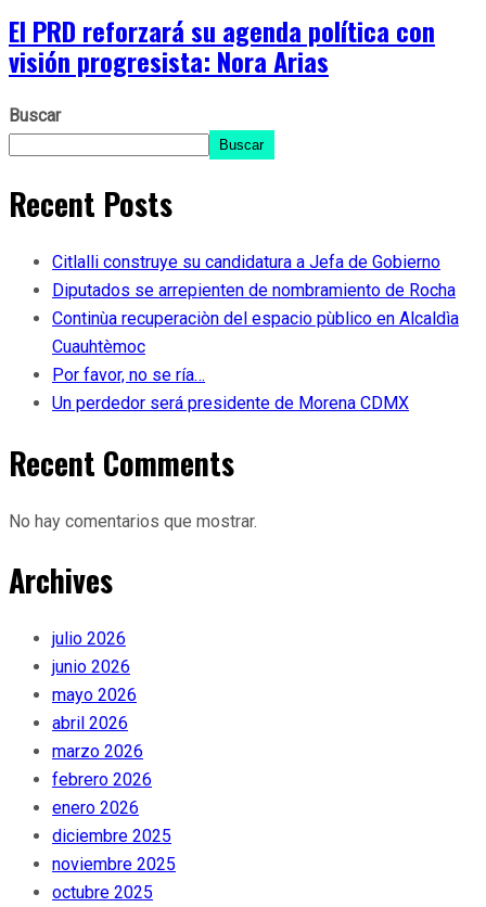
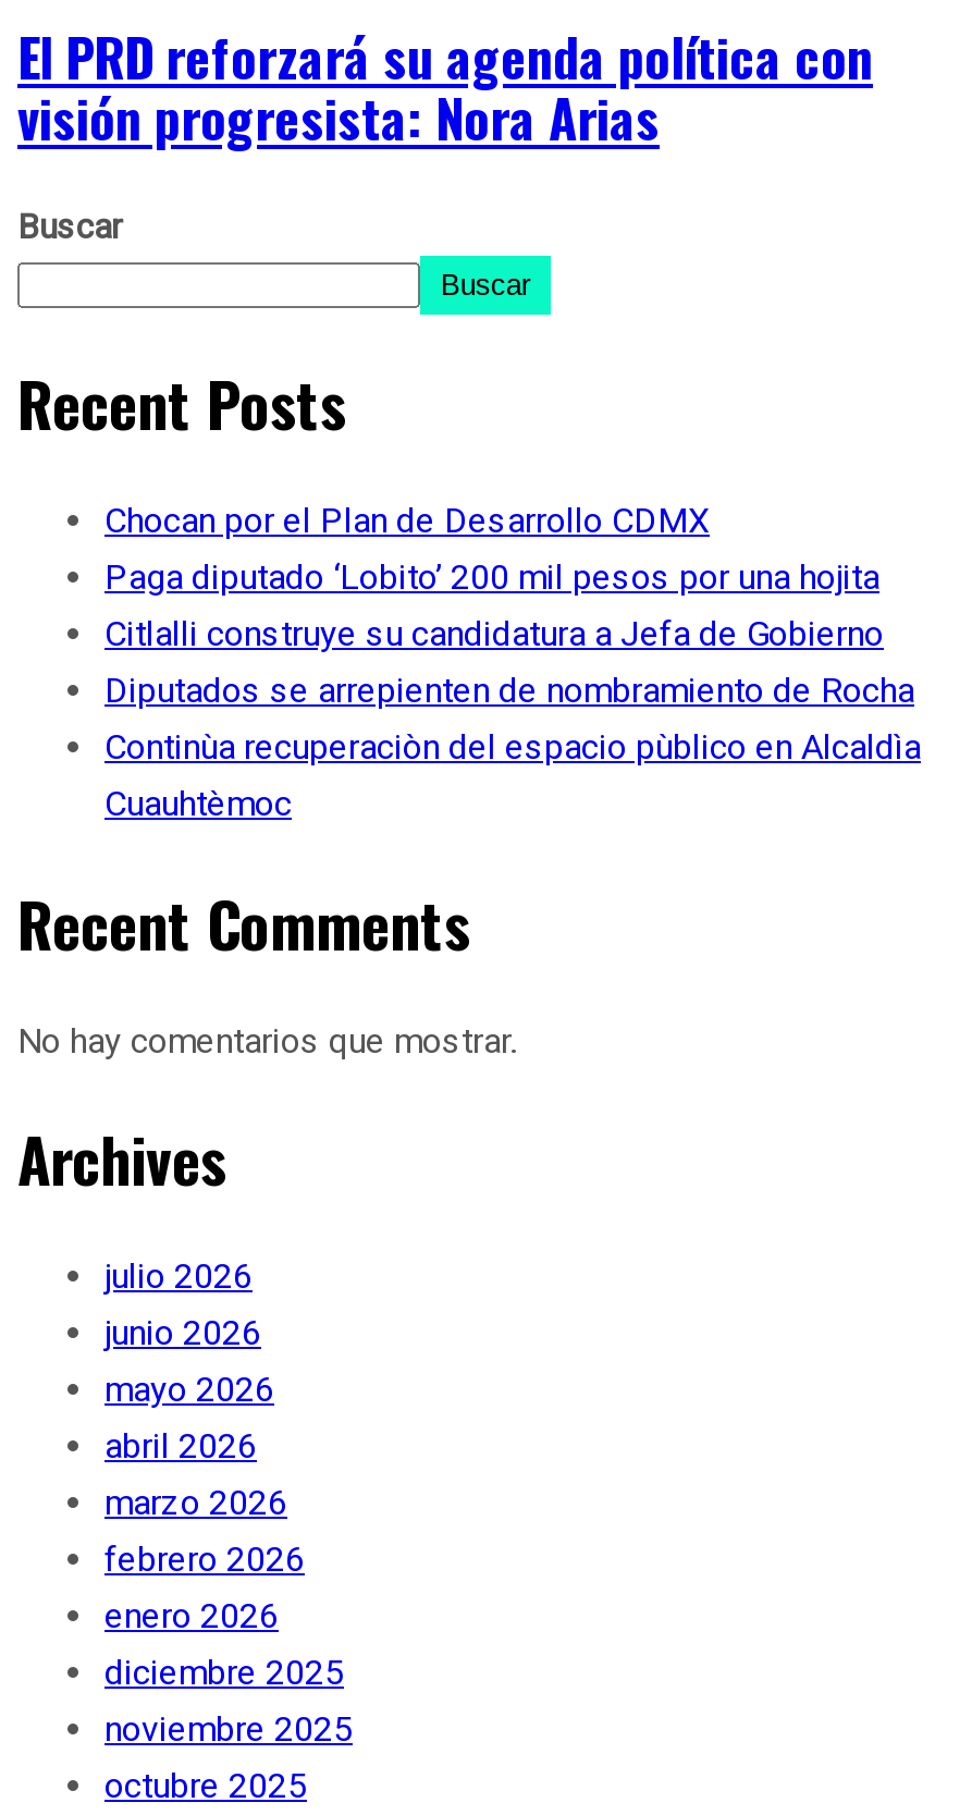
+ Chocan por el Plan de Desarrollo CDMX
+ Paga diputado ‘Lobito’ 200 mil pesos por una hojita

moved down: Citlalli construye su candidatura a Jefa de Gobierno | Diputados se arrepienten de nombramiento de Rocha | Continùa recuperaciòn del espacio pùblico en Alcaldìa | Cuauhtèmoc

- Por favor, no se ría…
- Un perdedor será presidente de Morena CDMX
